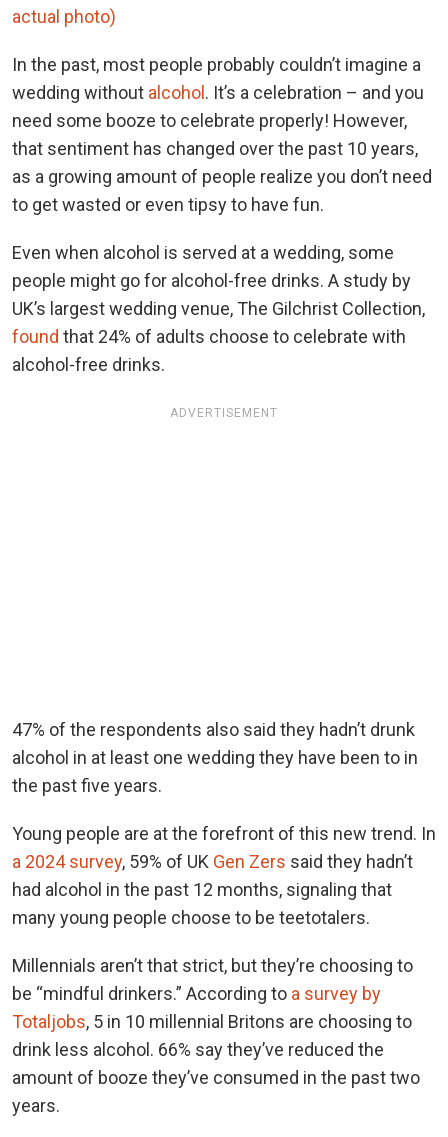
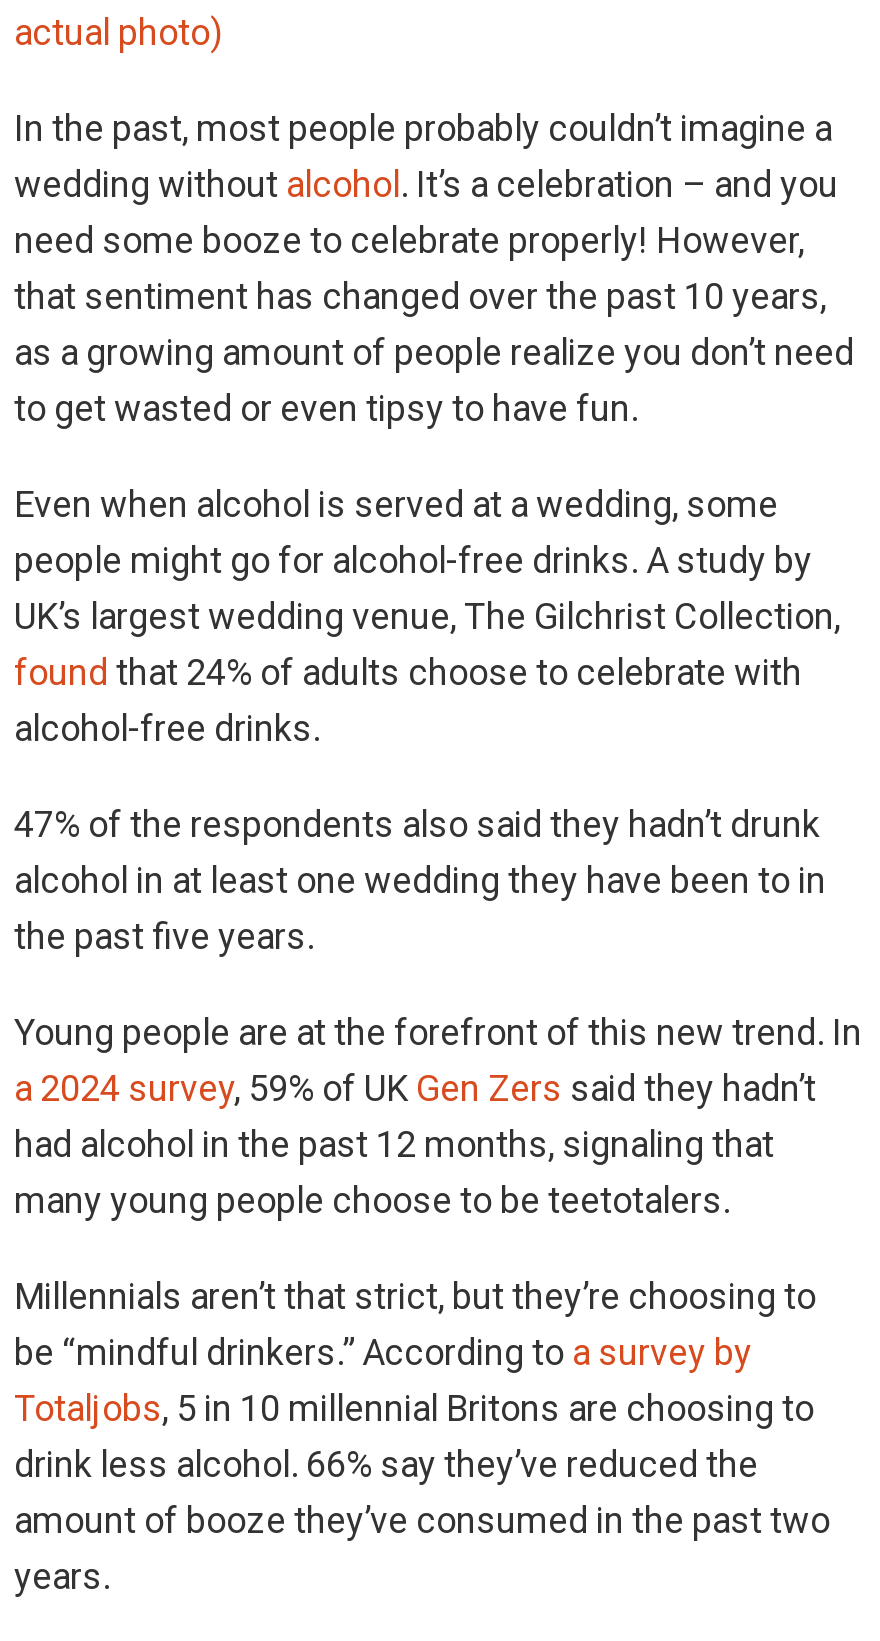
- ADVERTISEMENT
